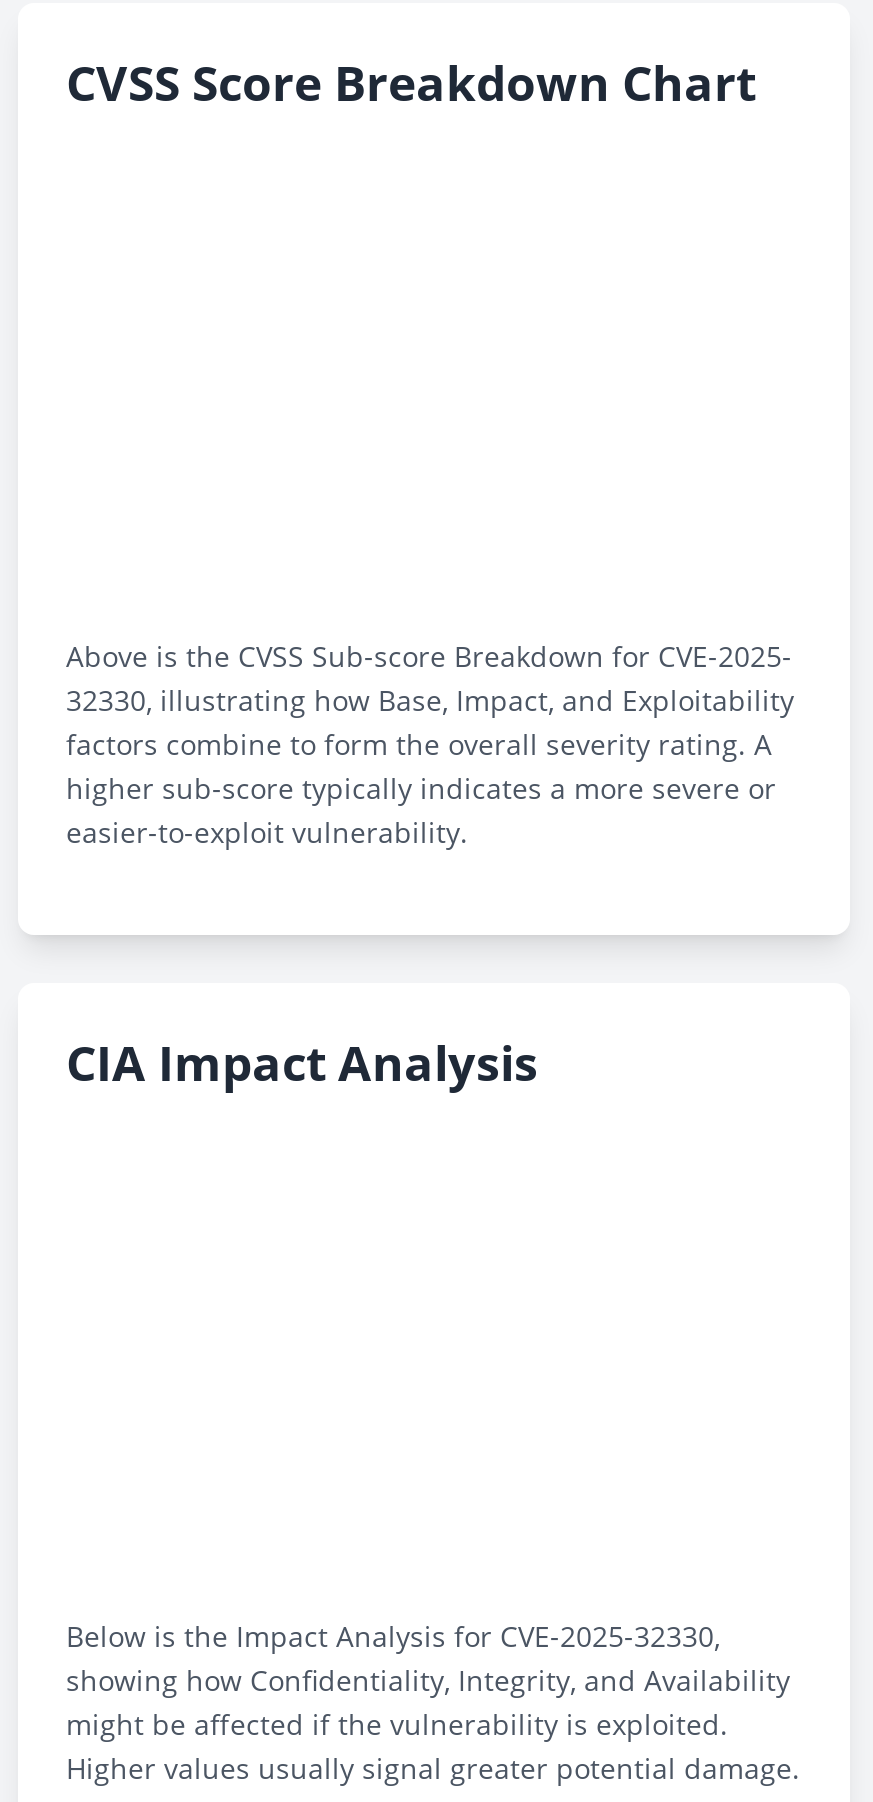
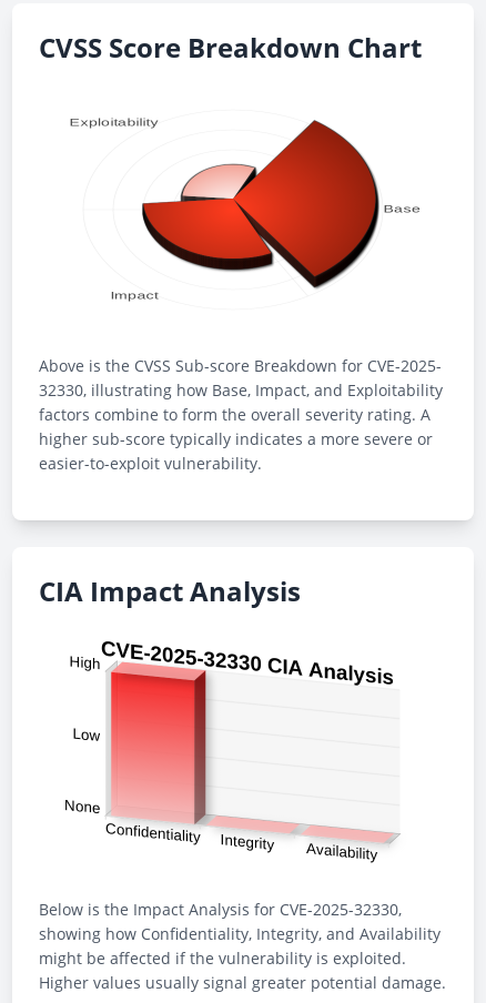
+ [image]

+ [image]
